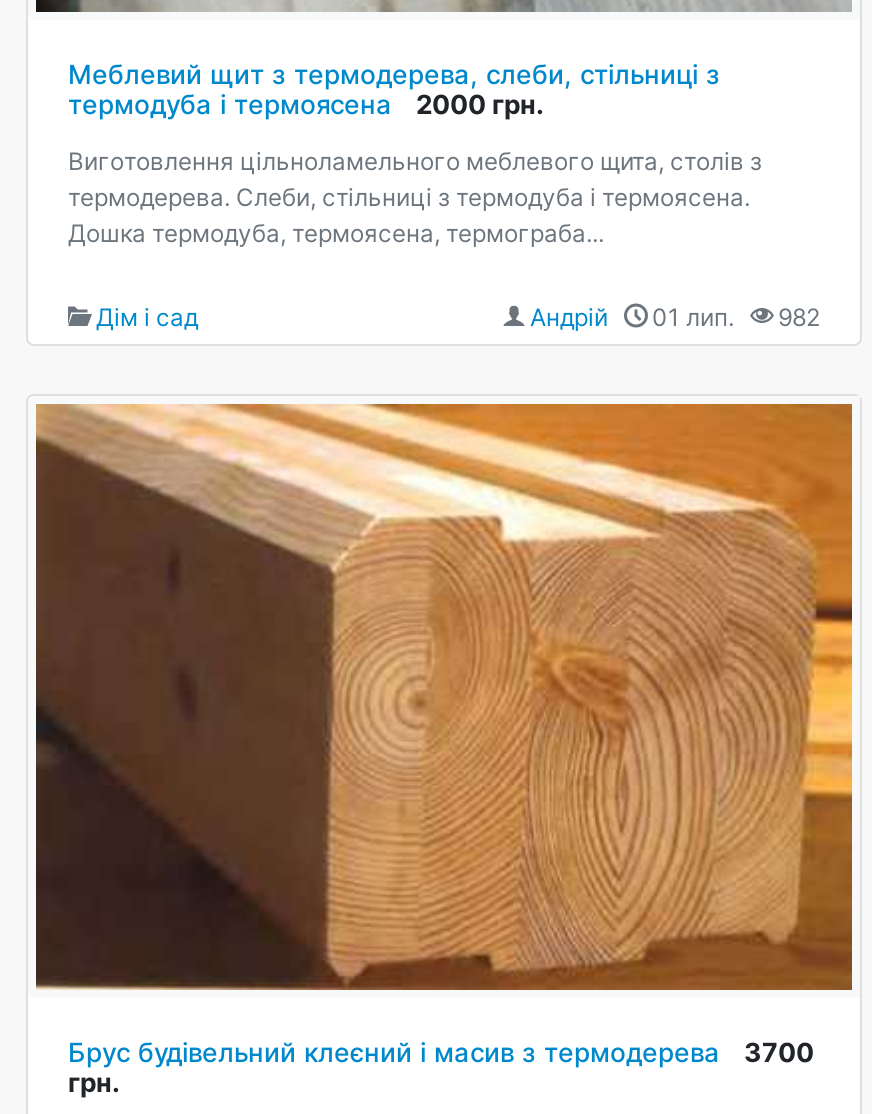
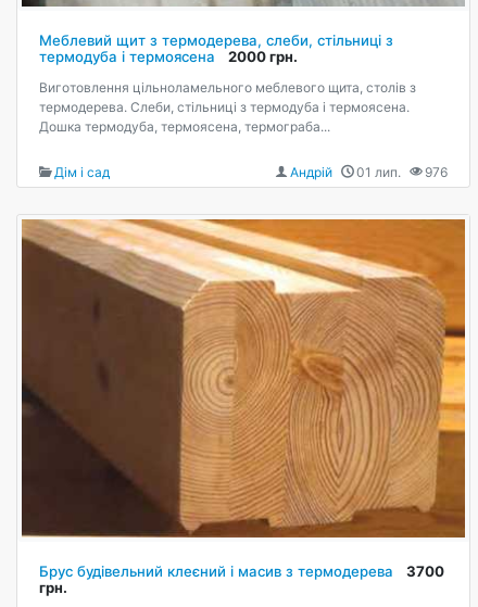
- Андрій 01 лип. 982
+ Андрій 01 лип. 976
